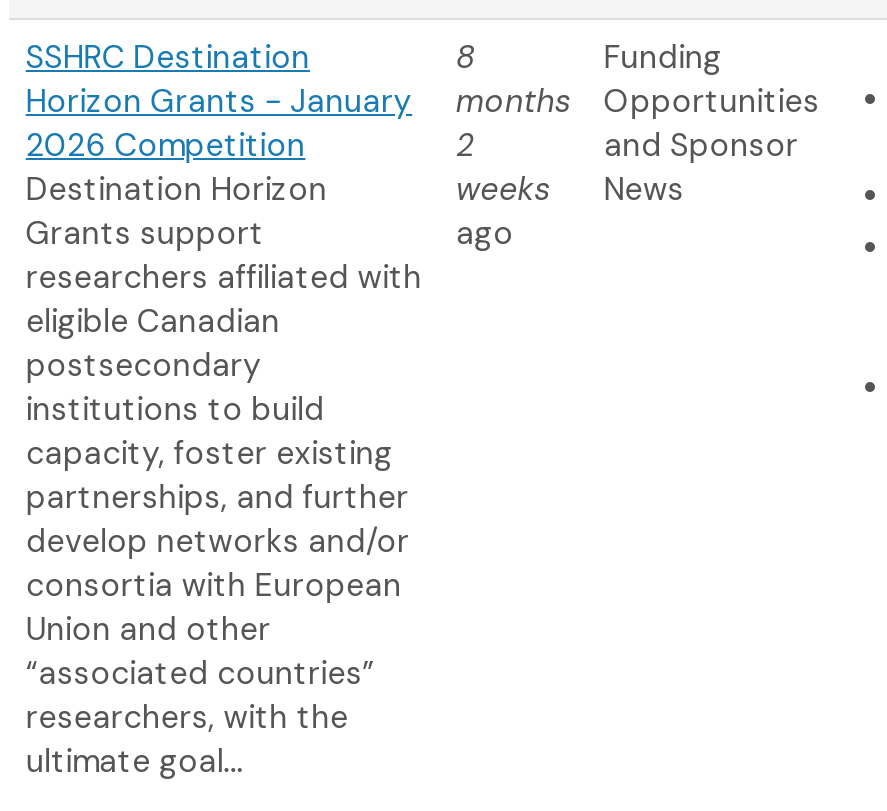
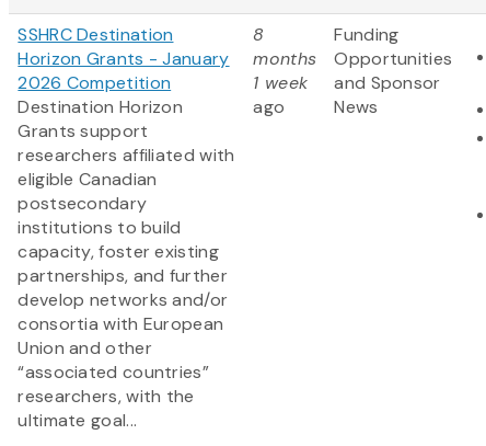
- 2
- weeks
+ 1 week

moved up: ago
